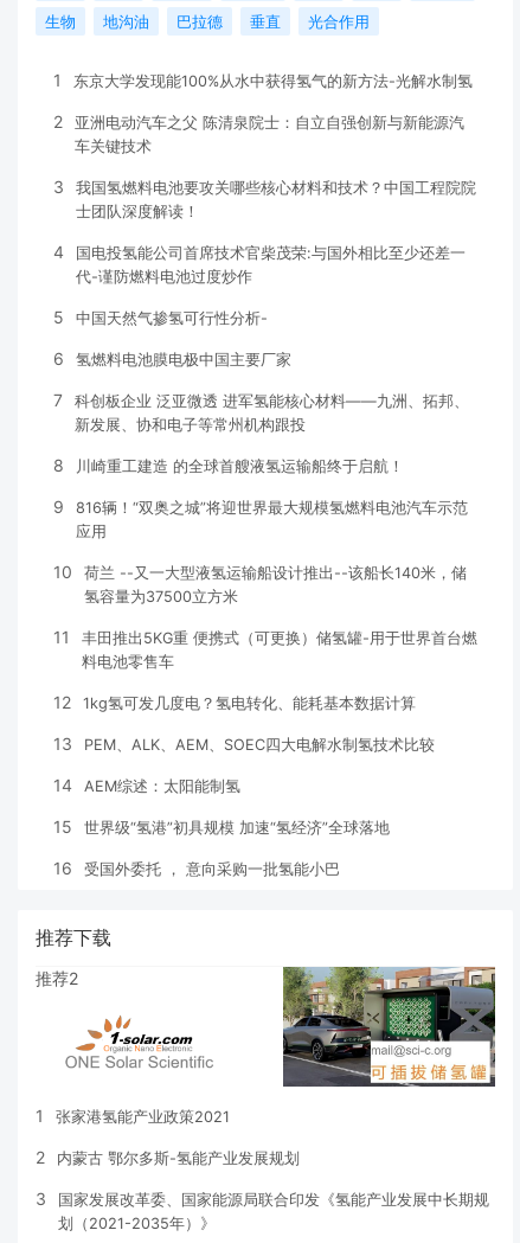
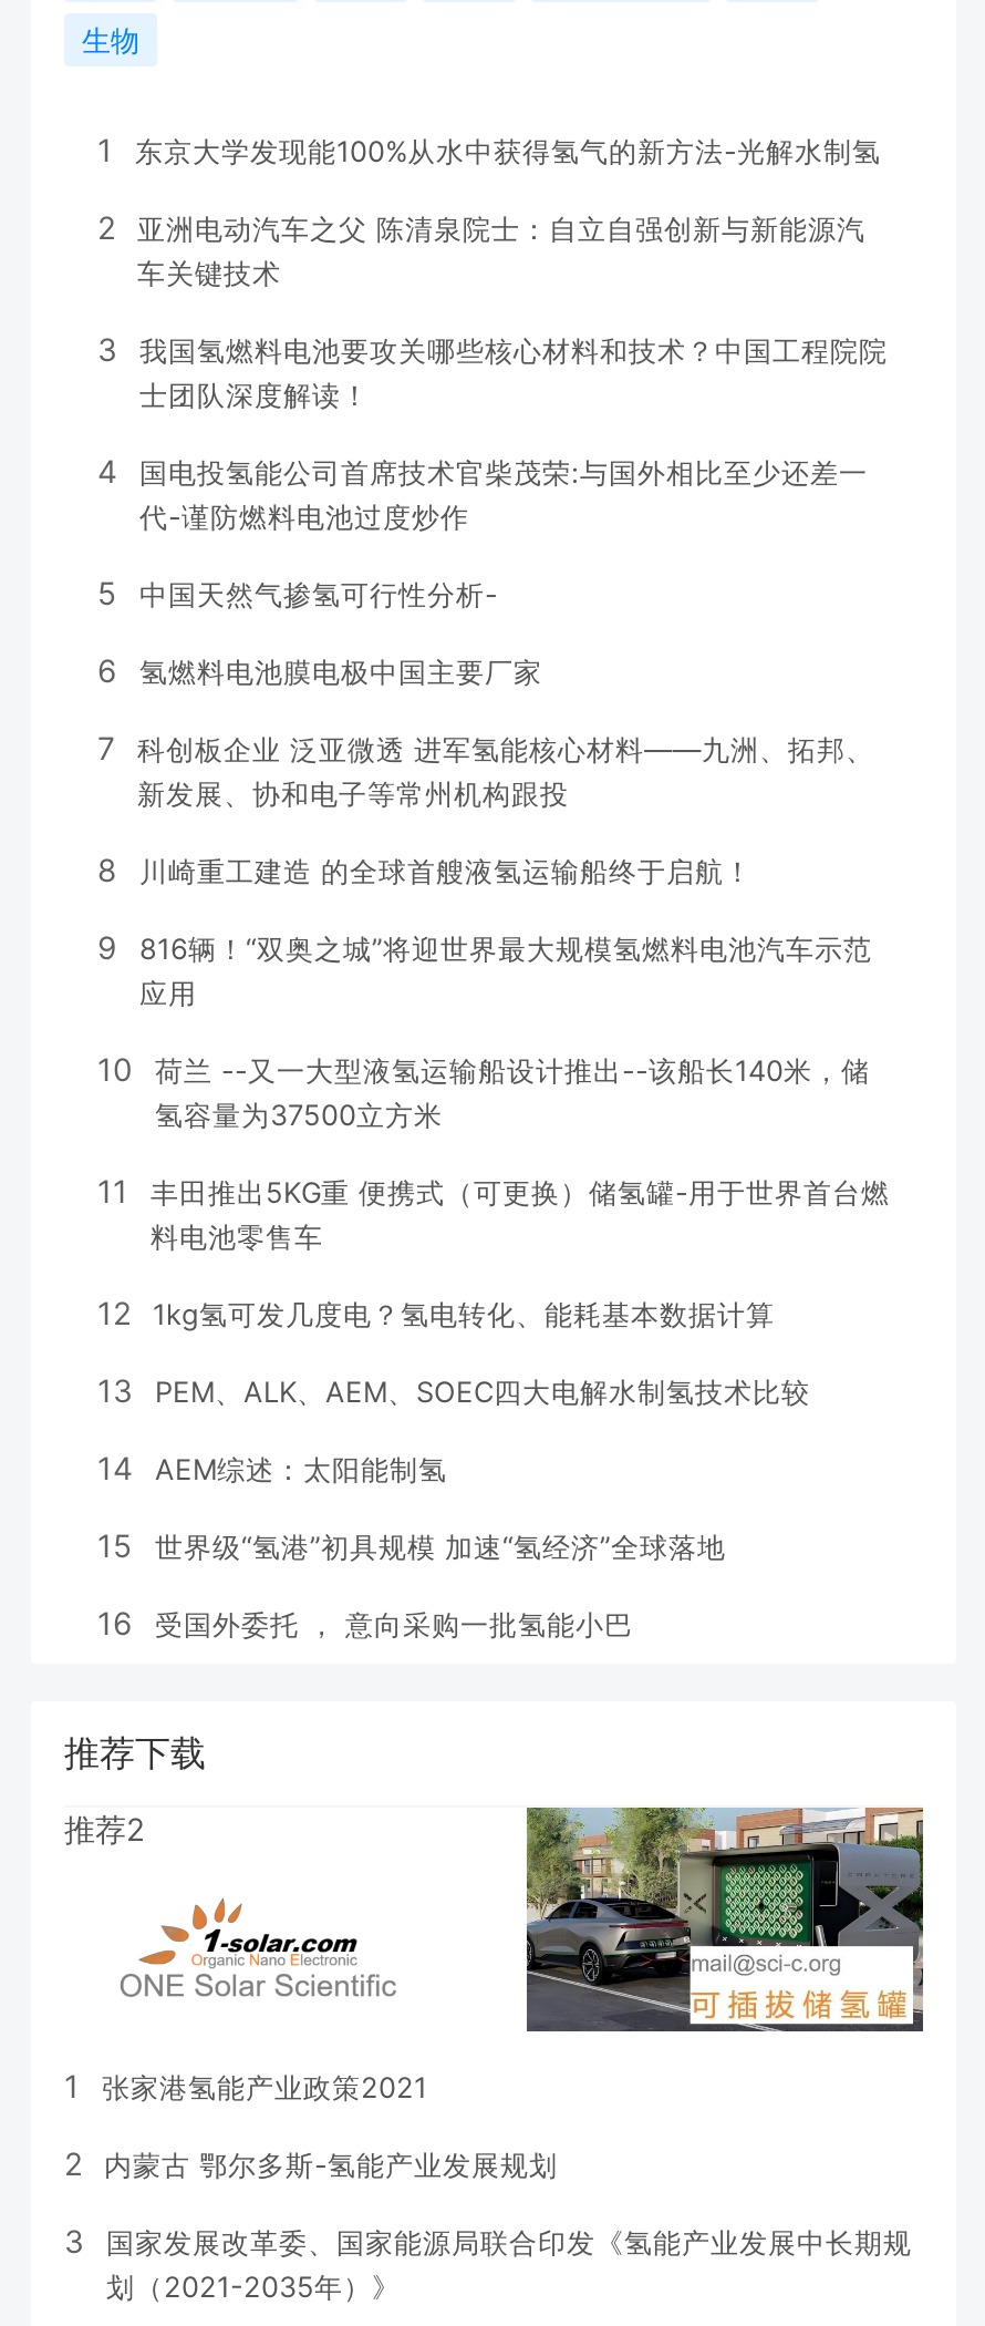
- 地沟油
- 巴拉德
- 垂直
- 光合作用
